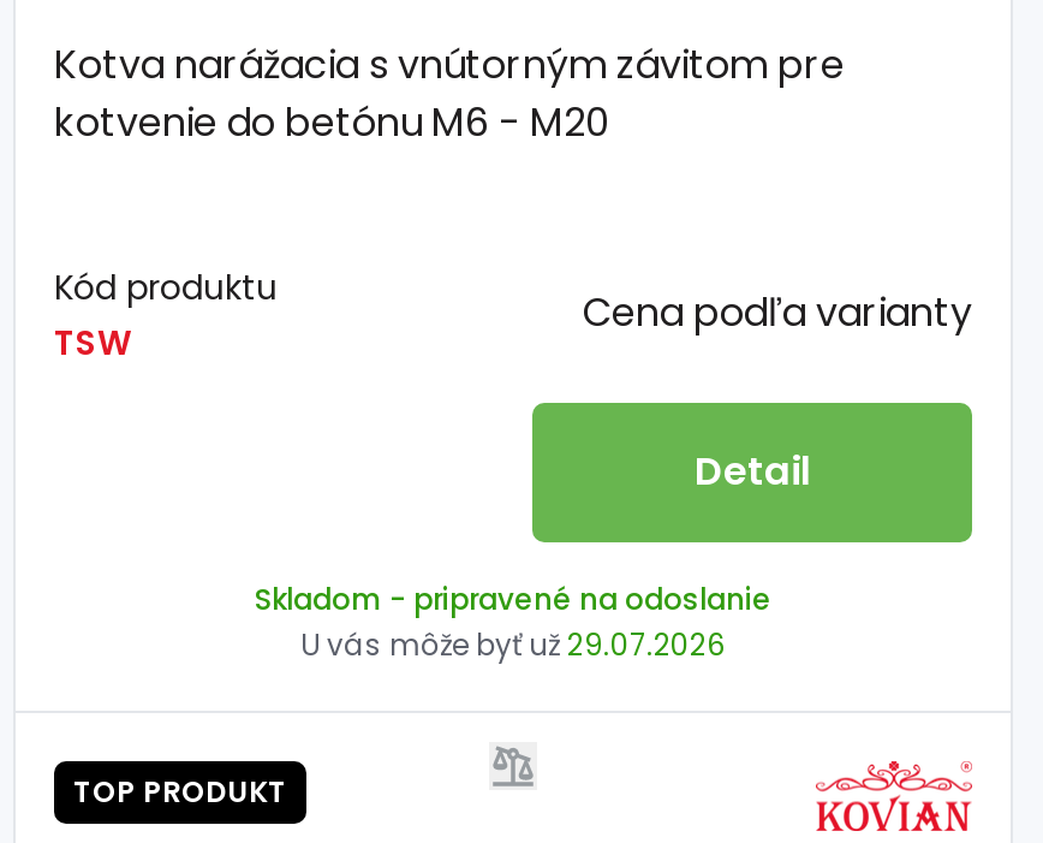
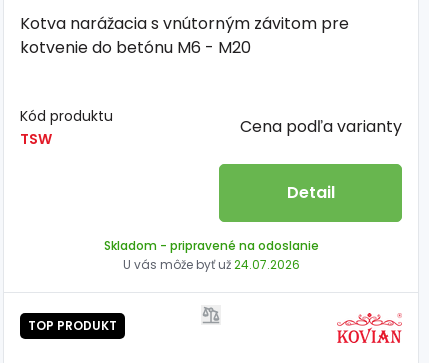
- U vás môže byť už 29.07.2026
+ U vás môže byť už 24.07.2026
